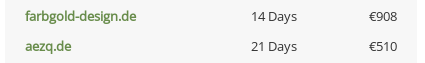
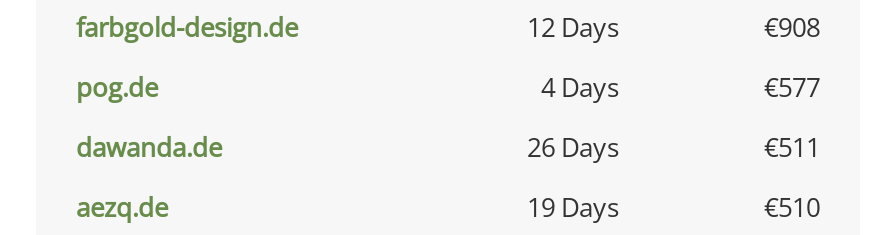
- 14 Days
+ 12 Days

+ pog.de
+ 4 Days
+ €577
+ dawanda.de
+ 26 Days
+ €511

- 21 Days
+ 19 Days
